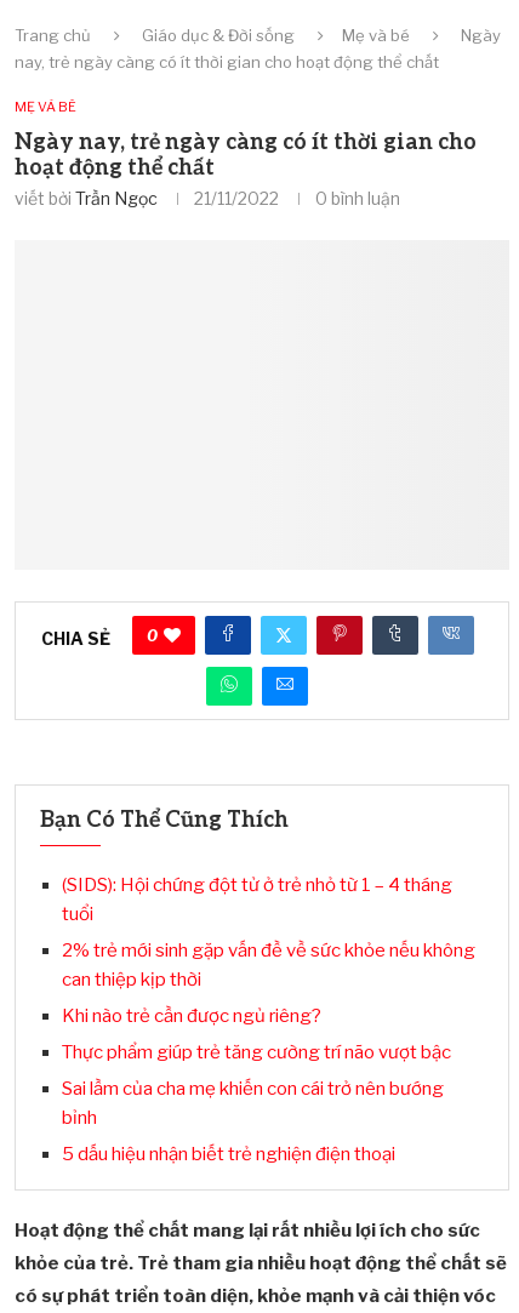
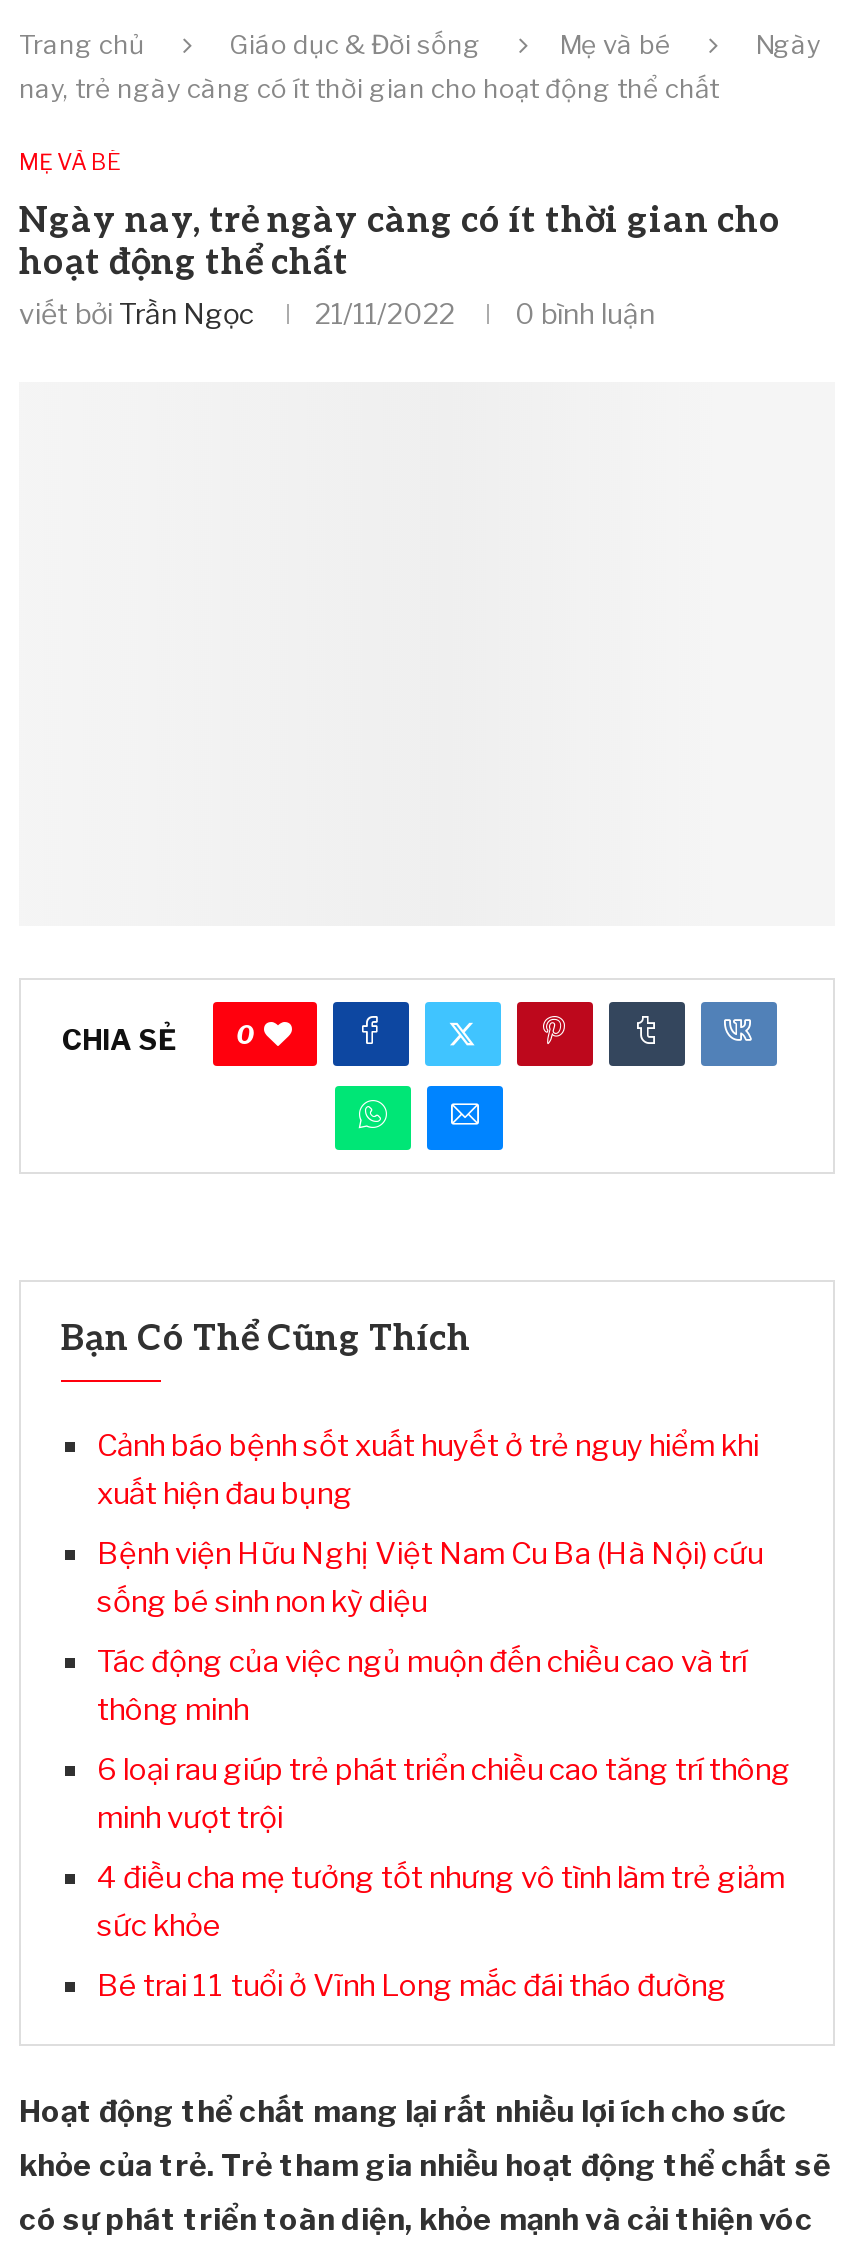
- (SIDS): Hội chứng đột tử ở trẻ nhỏ từ 1 – 4 tháng
- tuổi
+ Cảnh báo bệnh sốt xuất huyết ở trẻ nguy hiểm khi
+ xuất hiện đau bụng

- 2% trẻ mới sinh gặp vấn đề về sức khỏe nếu không
- can thiệp kịp thời
+ Bệnh viện Hữu Nghị Việt Nam Cu Ba (Hà Nội) cứu
+ sống bé sinh non kỳ diệu

- Khi nào trẻ cần được ngủ riêng?
+ Tác động của việc ngủ muộn đến chiều cao và trí
+ thông minh

- Thực phẩm giúp trẻ tăng cường trí não vượt bậc
+ 6 loại rau giúp trẻ phát triển chiều cao tăng trí thông
+ minh vượt trội

- Sai lầm của cha mẹ khiến con cái trở nên bướng
- bỉnh
+ 4 điều cha mẹ tưởng tốt nhưng vô tình làm trẻ giảm
+ sức khỏe

- 5 dấu hiệu nhận biết trẻ nghiện điện thoại
+ Bé trai 11 tuổi ở Vĩnh Long mắc đái tháo đường
